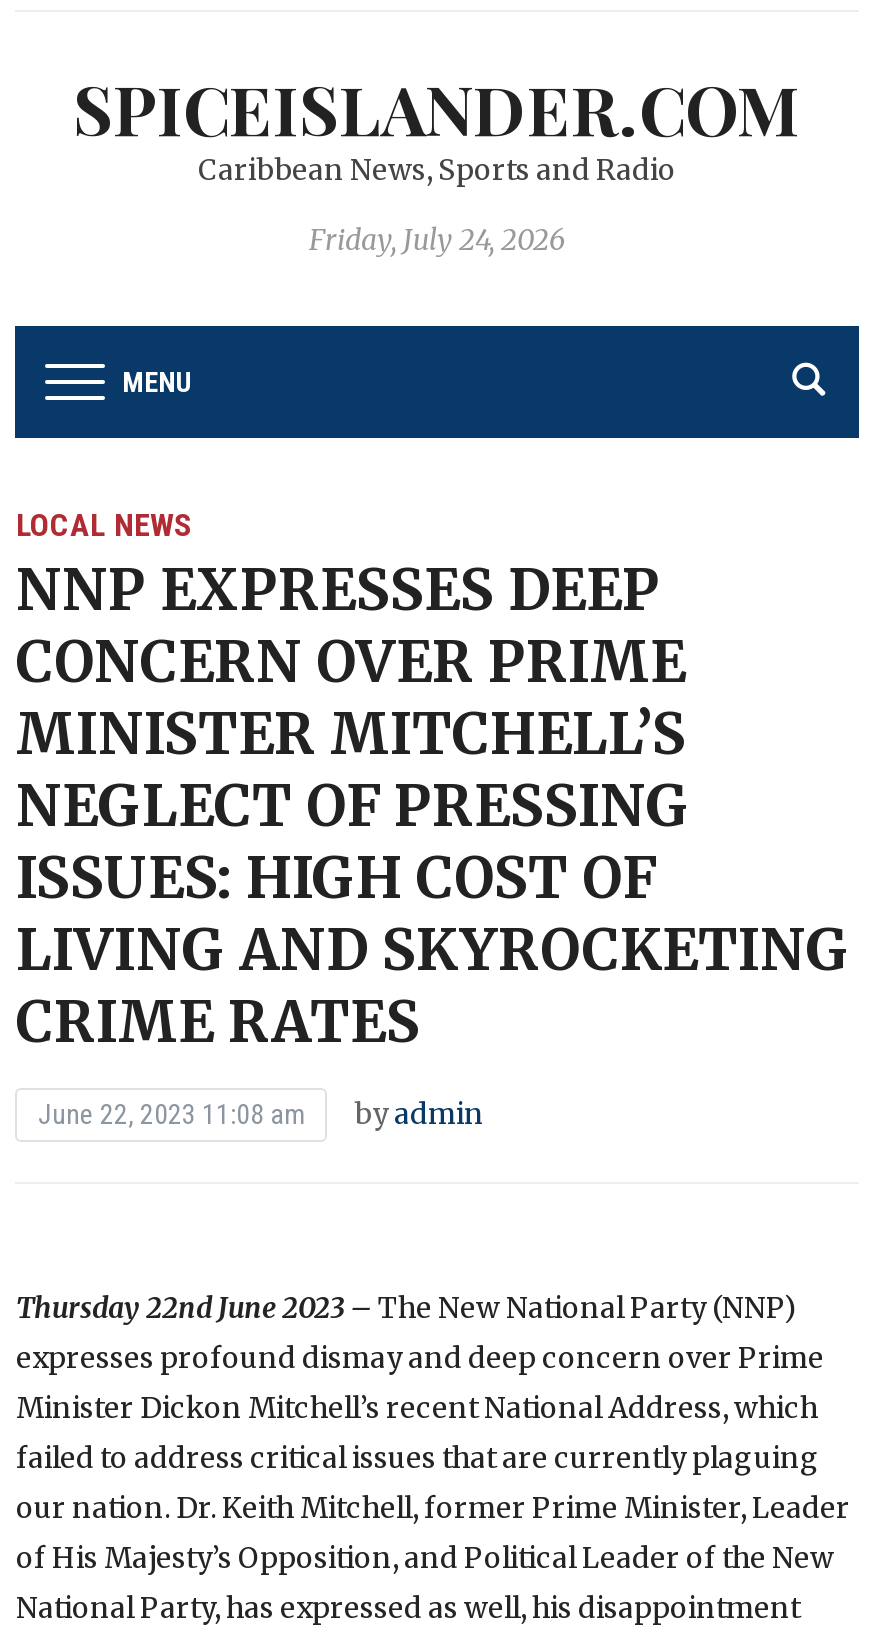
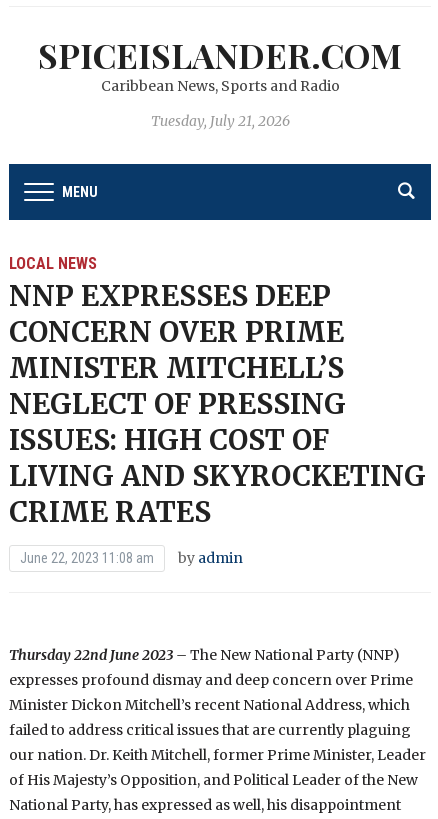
- Friday, July 24, 2026
+ Tuesday, July 21, 2026
